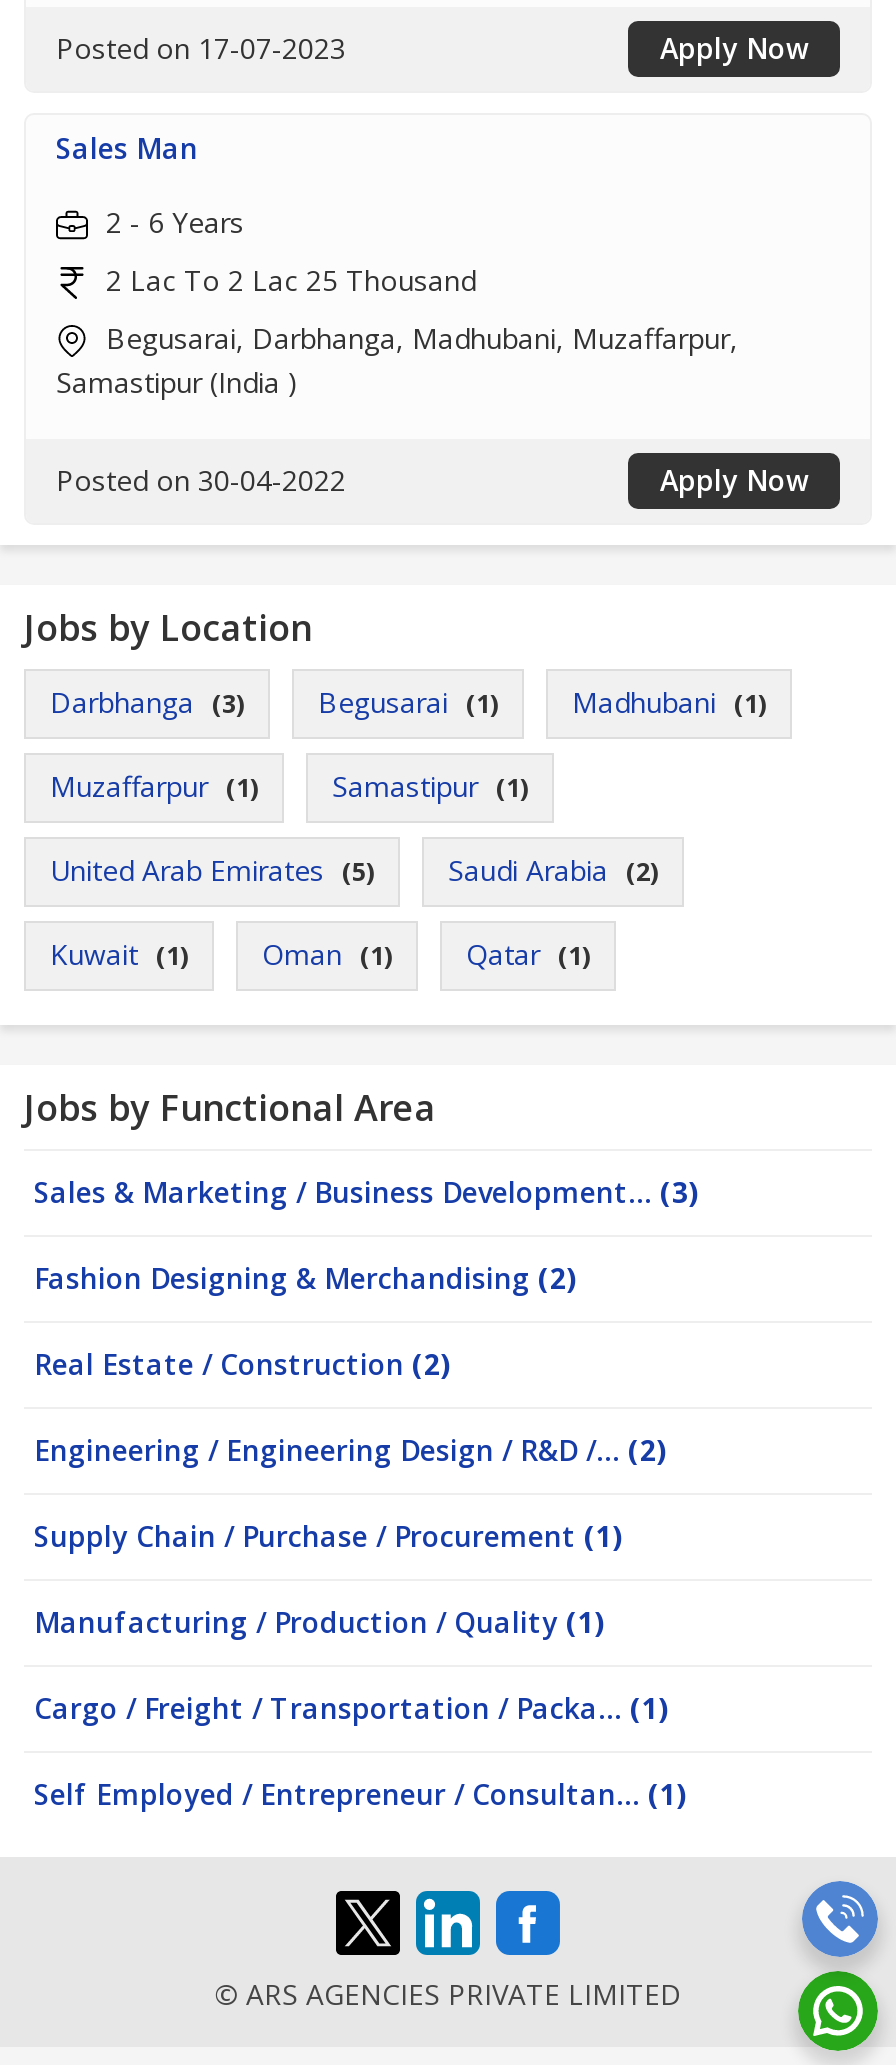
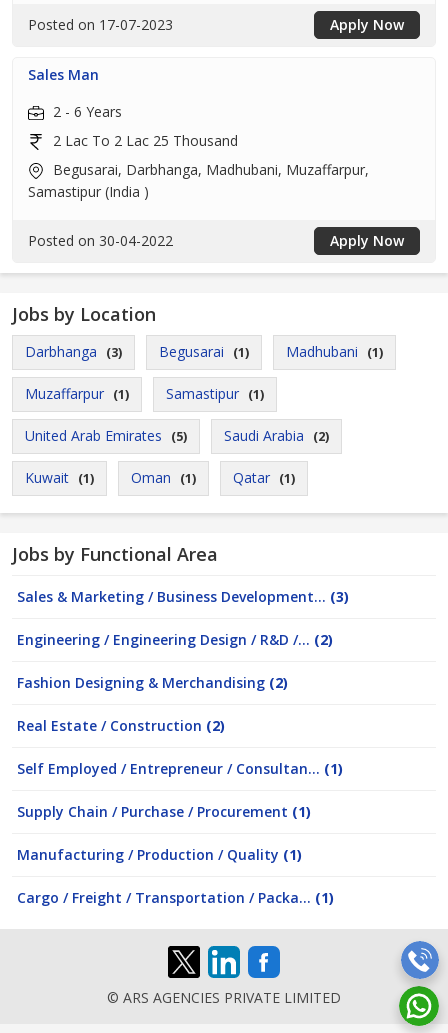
moved down: Fashion Designing & Merchandising (2) | Real Estate / Construction (2)

moved up: Engineering / Engineering Design / R&D /... (2)

moved down: Supply Chain / Purchase / Procurement (1) | Manufacturing / Production / Quality (1) | Cargo / Freight / Transportation / Packa... (1)

moved up: Self Employed / Entrepreneur / Consultan... (1)
